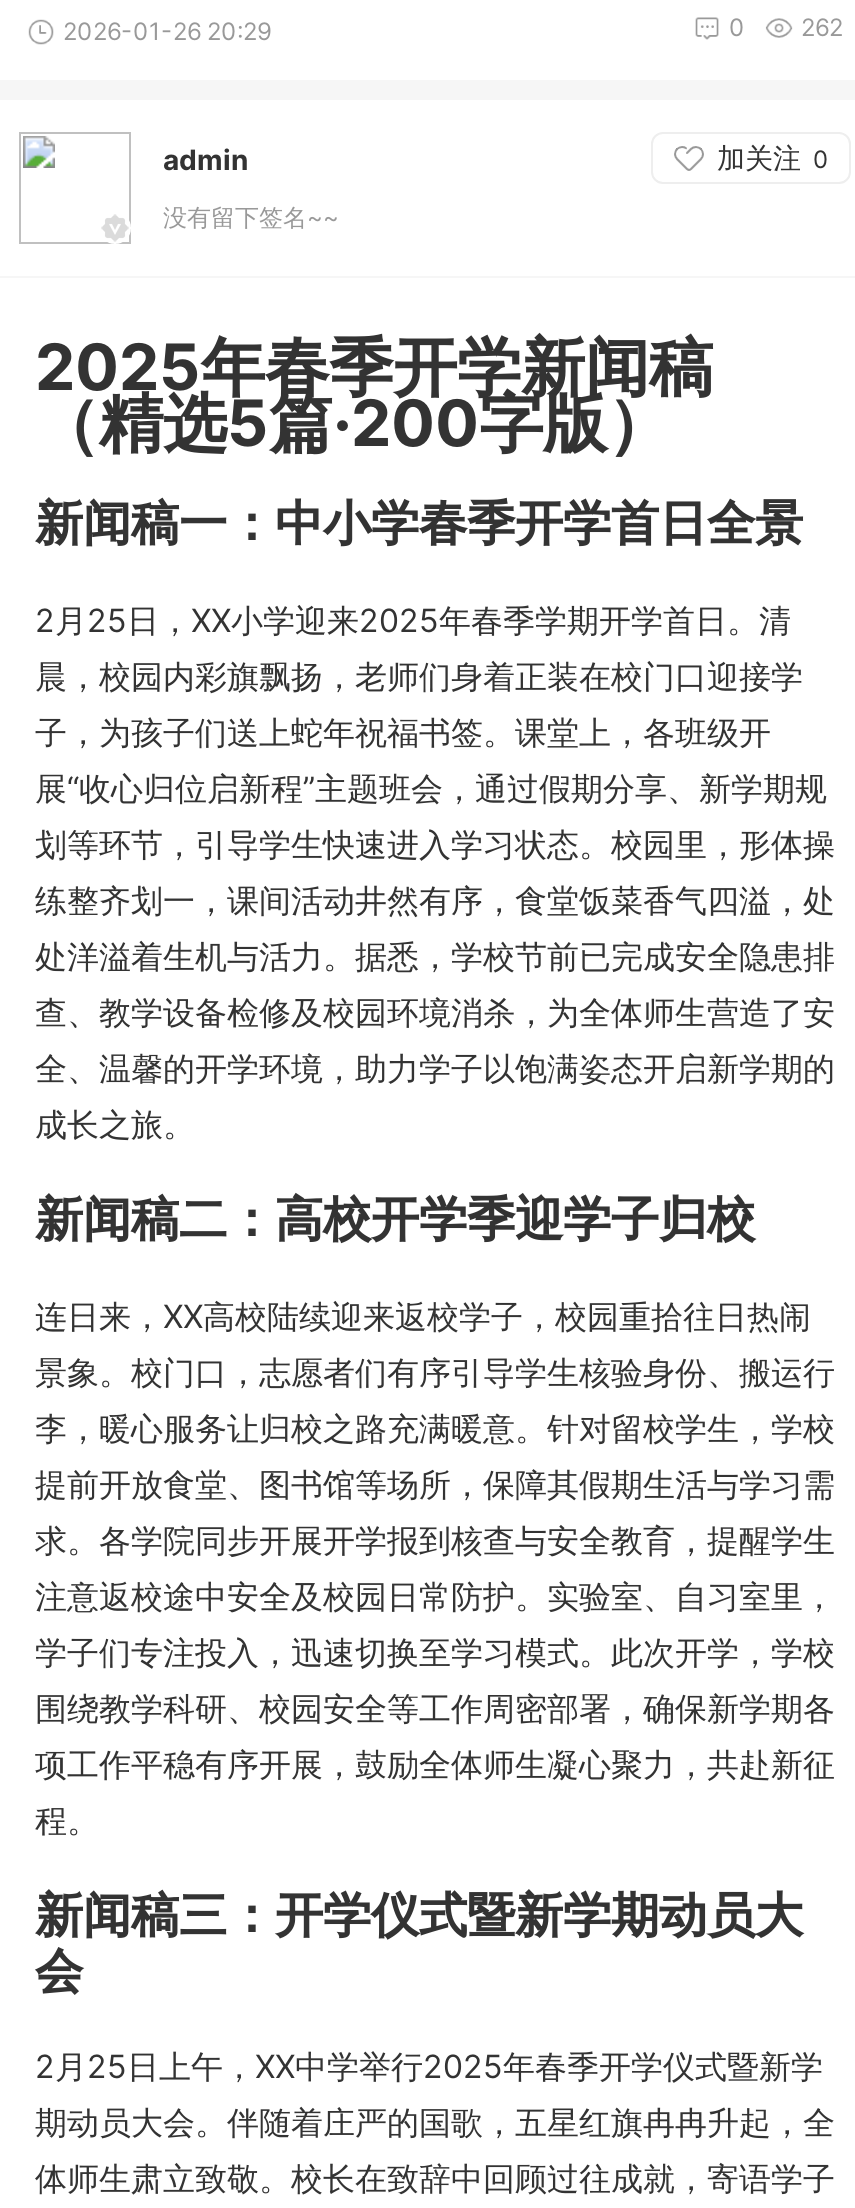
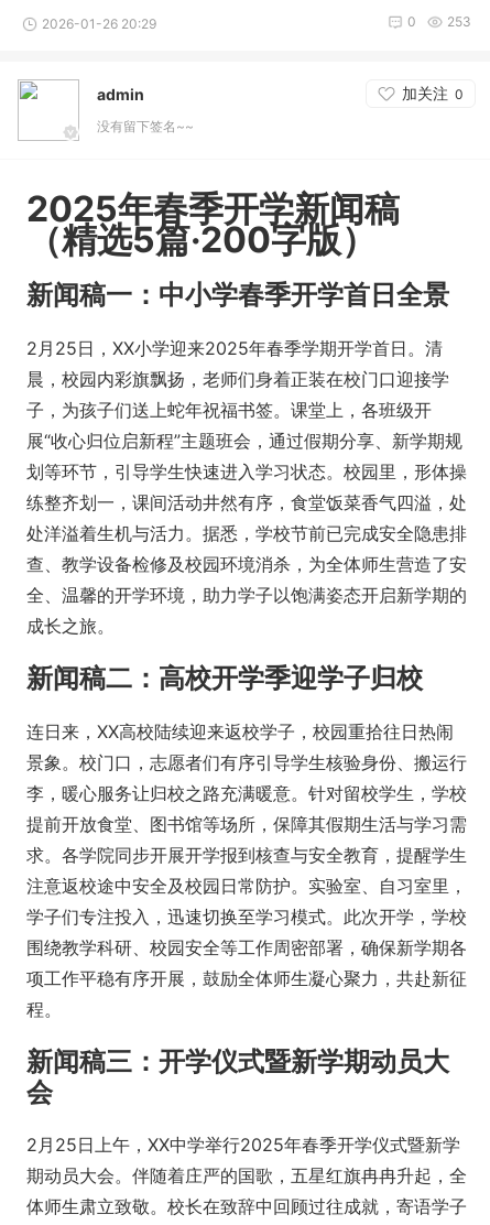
- 0 262
+ 0 253
